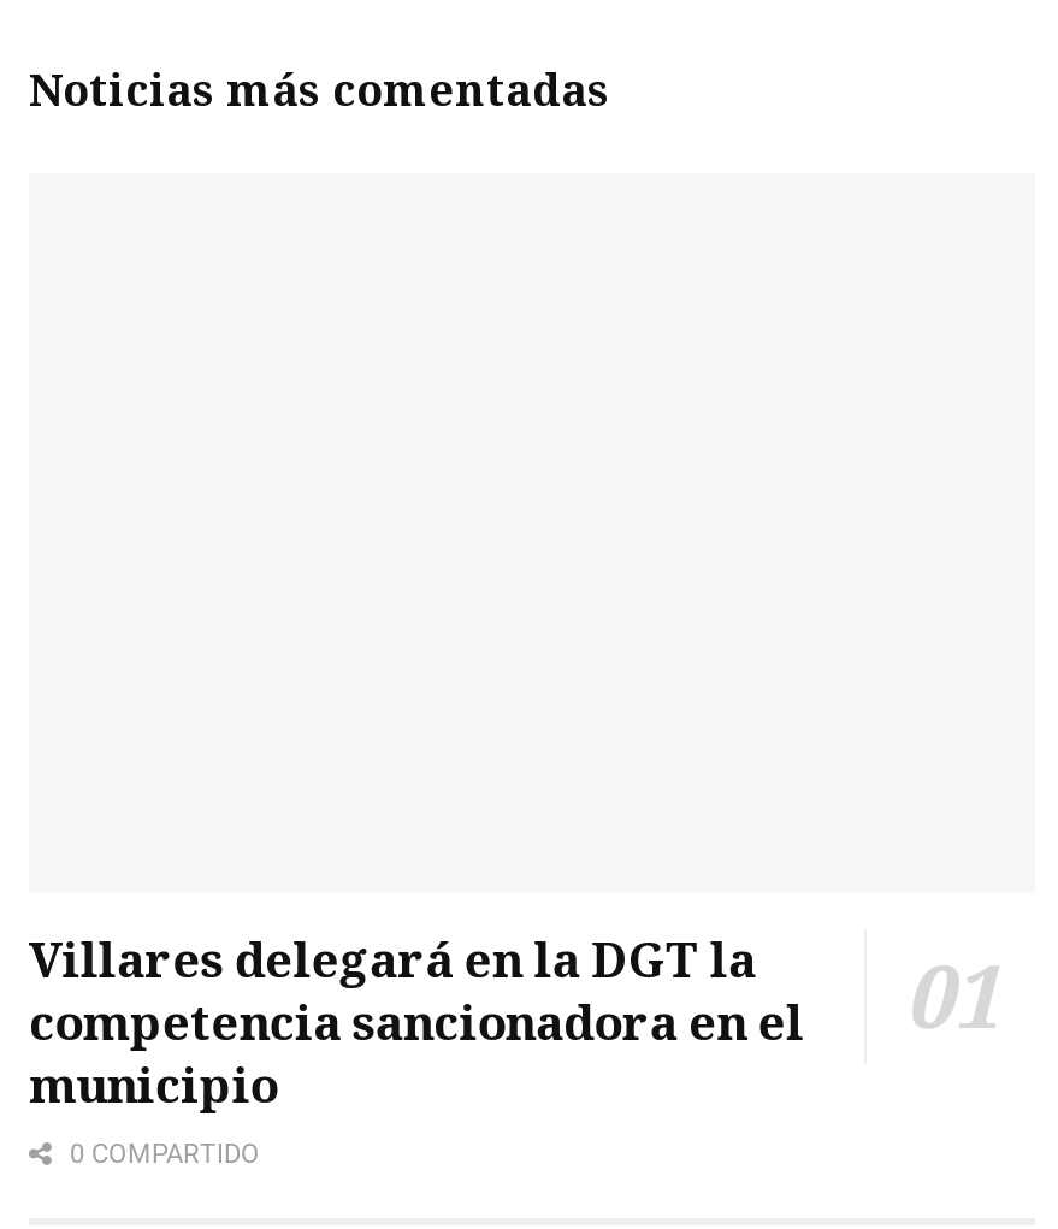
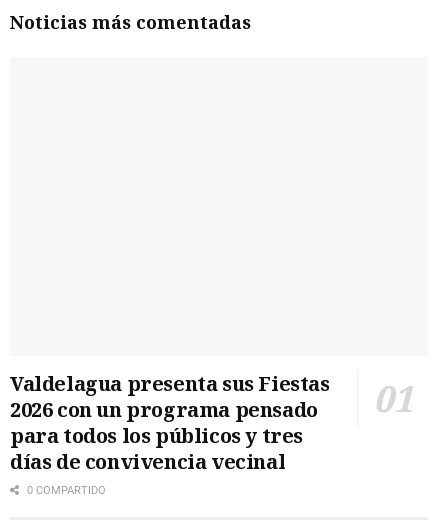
- Villares delegará en la DGT la
- competencia sancionadora en el
- municipio
+ Valdelagua presenta sus Fiestas
+ 2026 con un programa pensado
+ para todos los públicos y tres
+ días de convivencia vecinal
